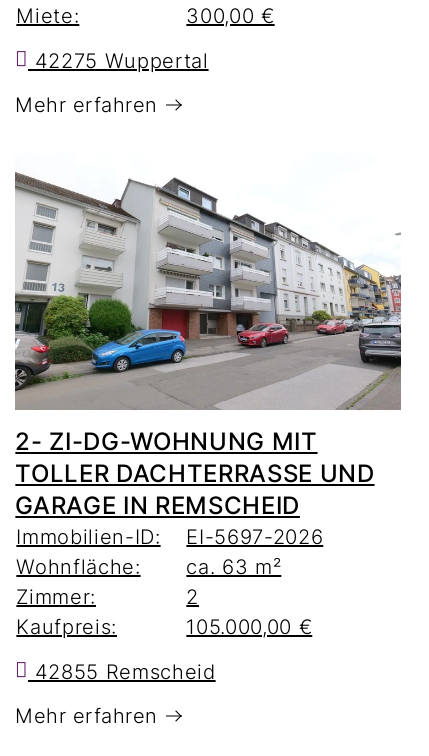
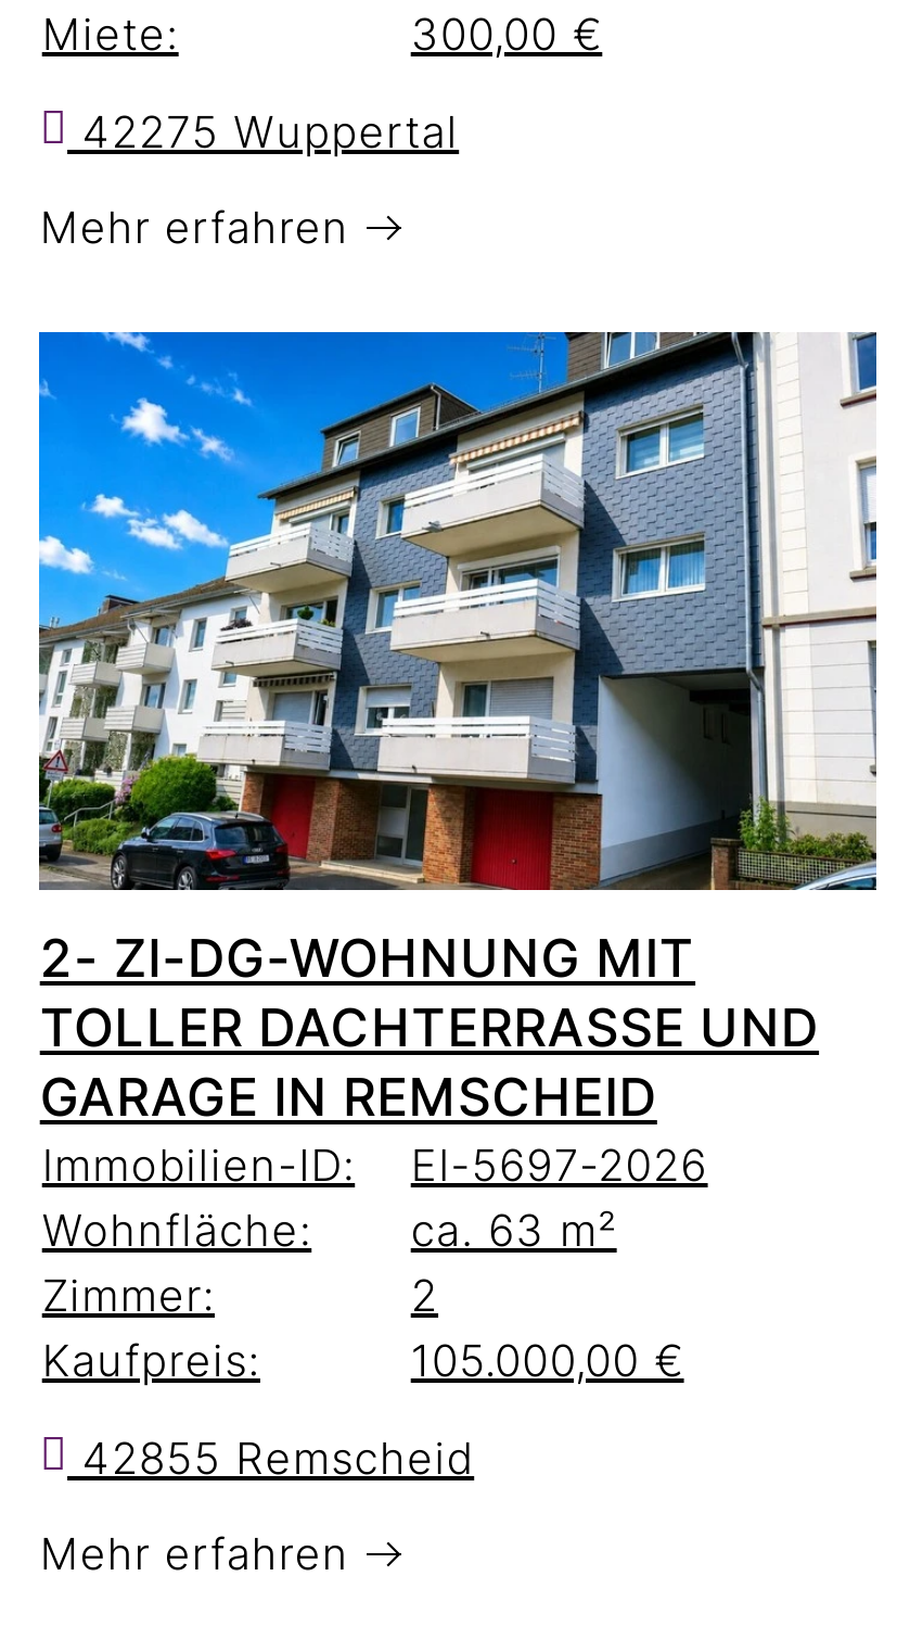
- [image]
+ [image]
